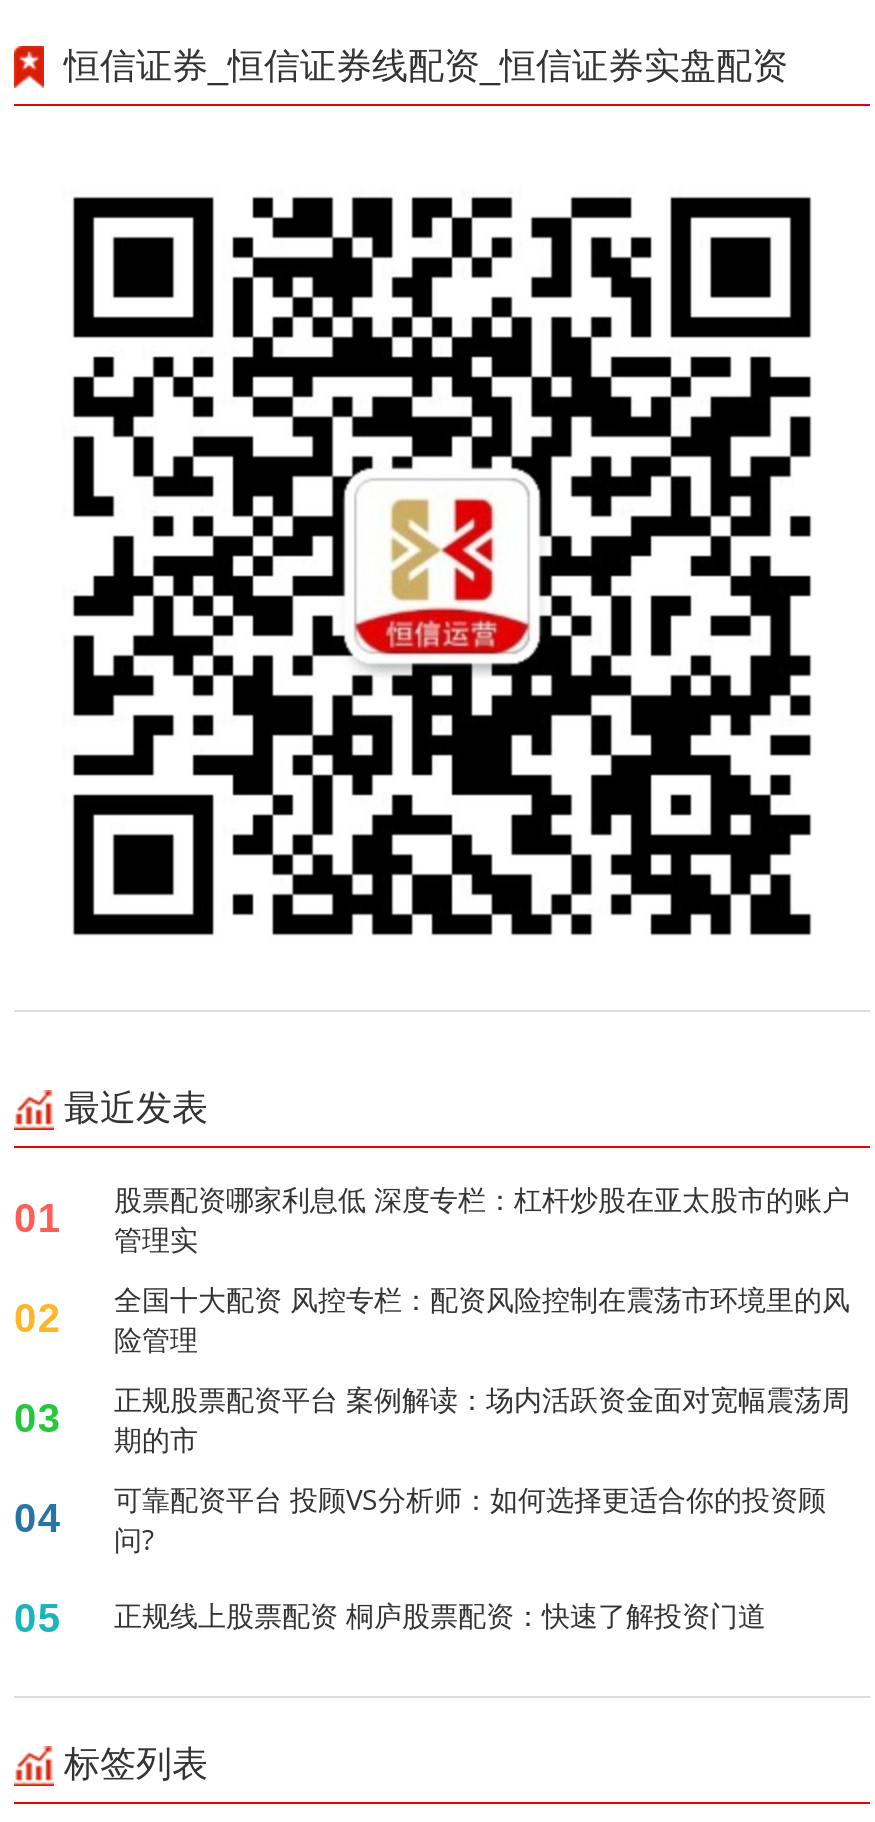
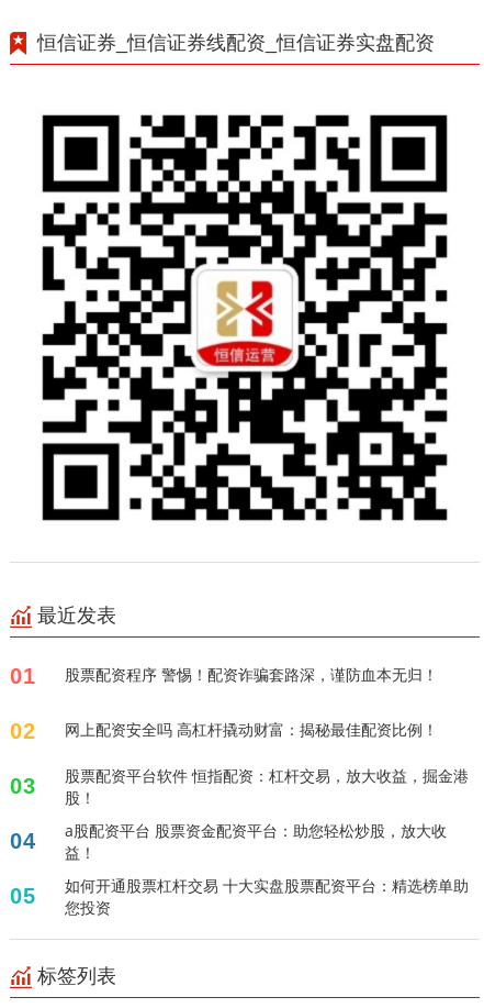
- 股票配资哪家利息低 深度专栏：杠杆炒股在亚太股市的账户
- 管理实
+ 股票配资程序 警惕！配资诈骗套路深，谨防血本无归！

- 全国十大配资 风控专栏：配资风险控制在震荡市环境里的风
- 险管理
+ 网上配资安全吗 高杠杆撬动财富：揭秘最佳配资比例！

- 正规股票配资平台 案例解读：场内活跃资金面对宽幅震荡周
- 期的市
+ 股票配资平台软件 恒指配资：杠杆交易，放大收益，掘金港
+ 股！

- 可靠配资平台 投顾VS分析师：如何选择更适合你的投资顾
- 问?
+ a股配资平台 股票资金配资平台：助您轻松炒股，放大收
+ 益！

- 正规线上股票配资 桐庐股票配资：快速了解投资门道
+ 如何开通股票杠杆交易 十大实盘股票配资平台：精选榜单助
+ 您投资
